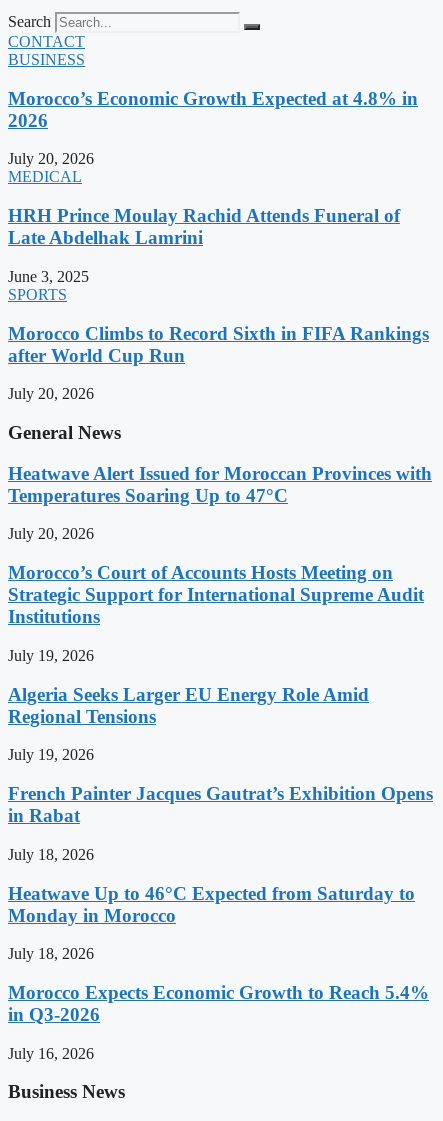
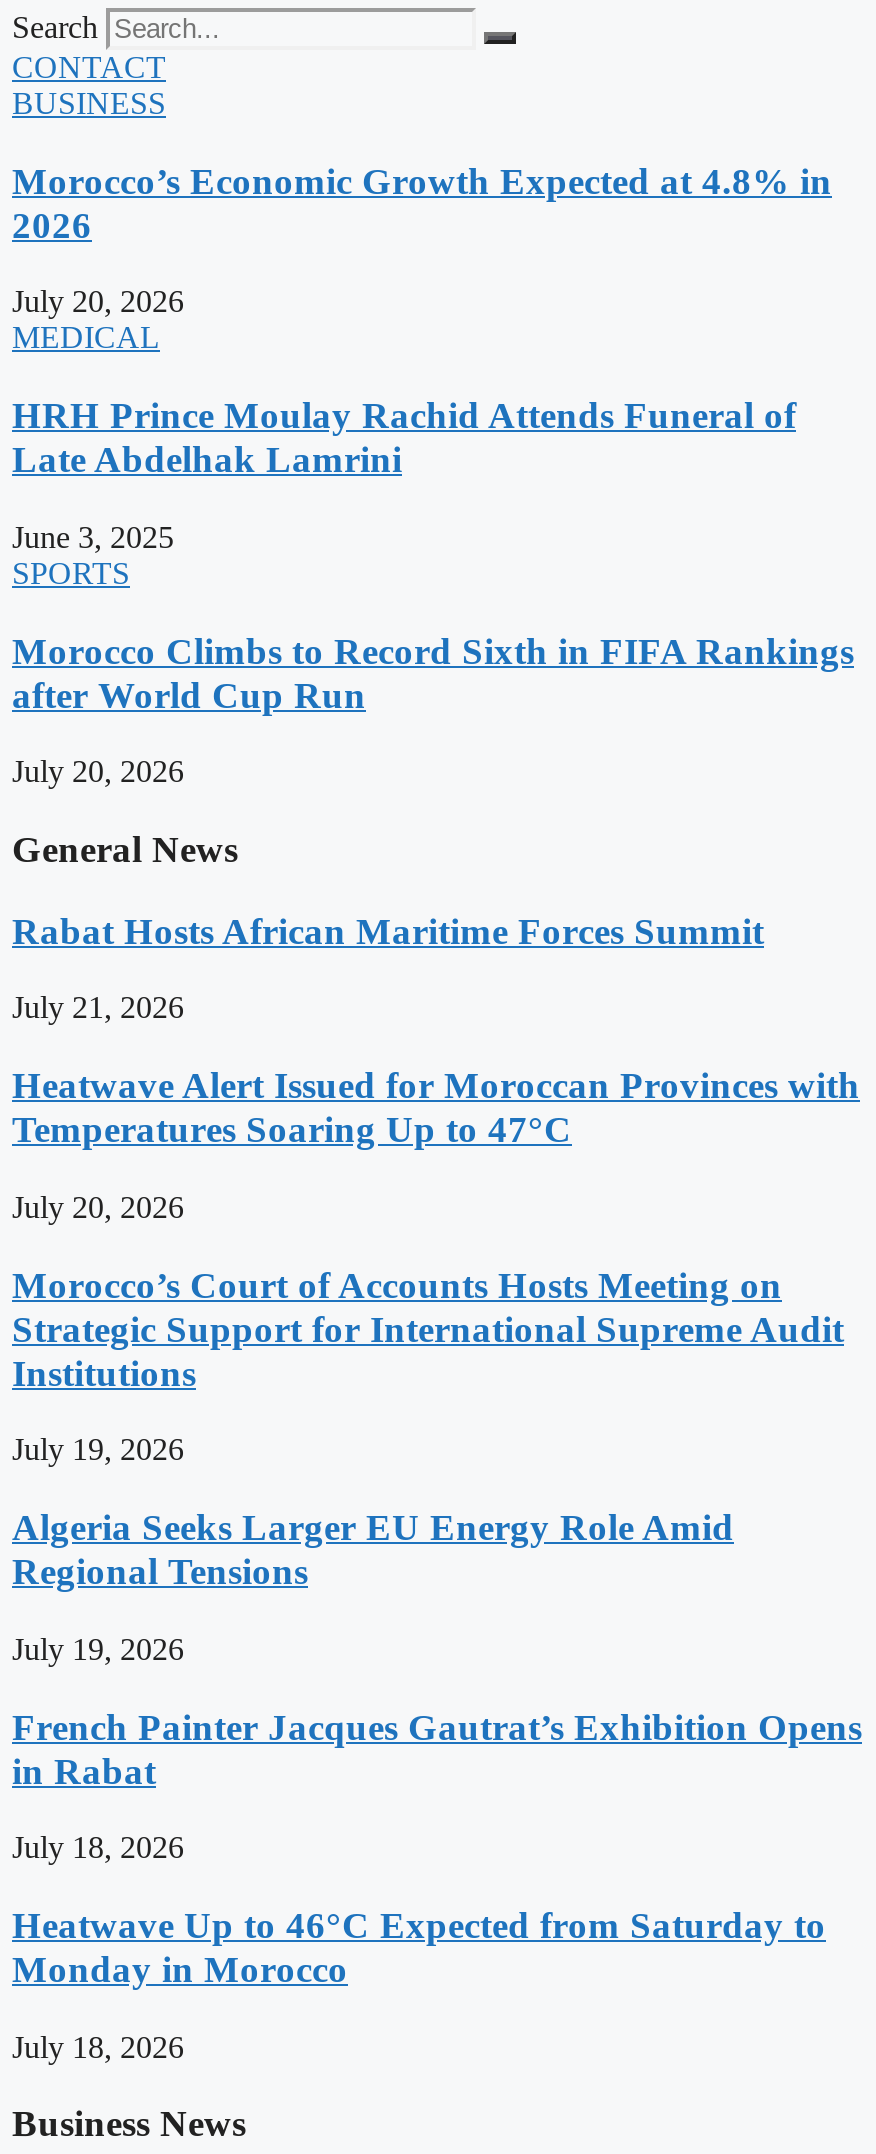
+ Rabat Hosts African Maritime Forces Summit
+ July 21, 2026

moved down: Heatwave Alert Issued for Moroccan Provinces with | Temperatures Soaring Up to 47°C | July 20, 2026 | ... | Monday in Morocco | July 18, 2026

- Morocco Expects Economic Growth to Reach 5.4%
- in Q3-2026
- July 16, 2026
